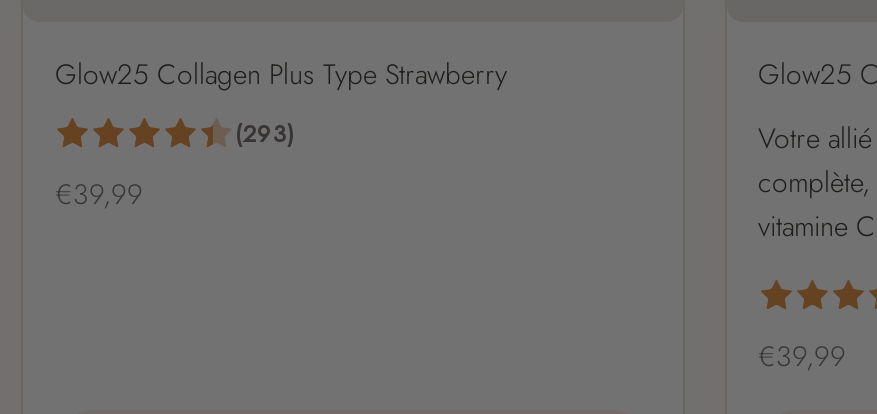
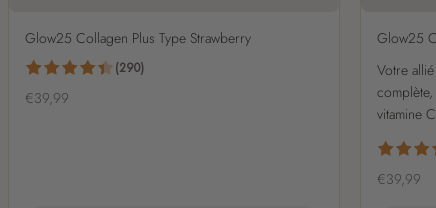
- (293)
+ (290)
